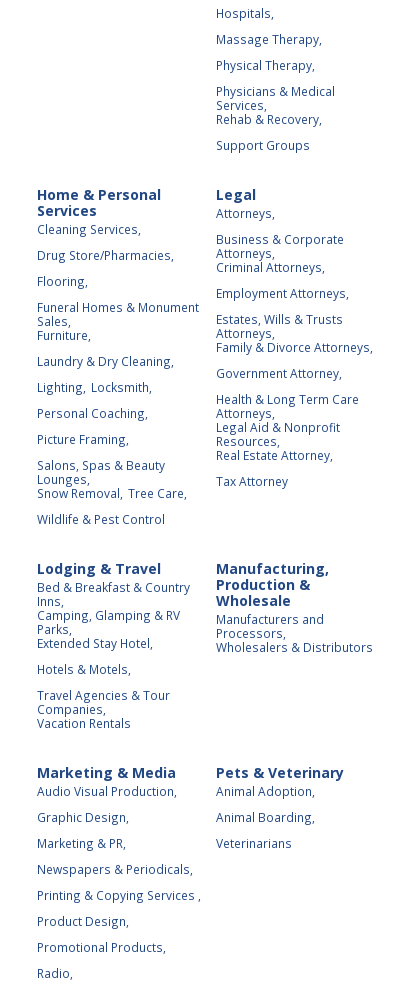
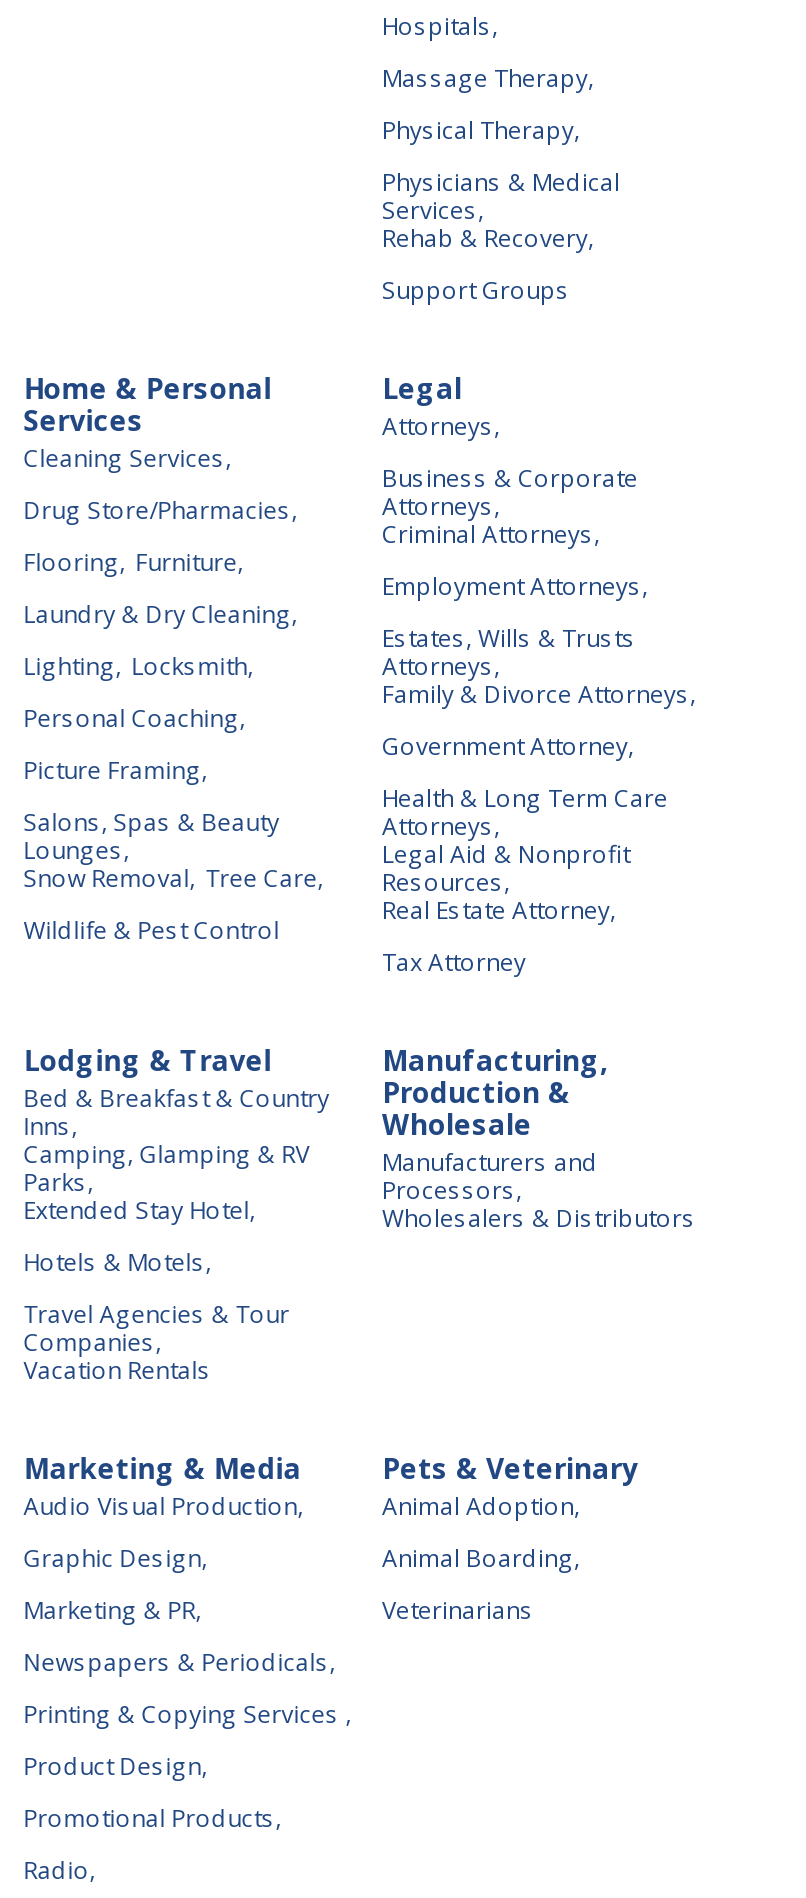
- Flooring,
- Funeral Homes & Monument
- Sales,
- Furniture,
+ Flooring, Furniture,

moved up: Laundry & Dry Cleaning, | Lighting, Locksmith, | Personal Coaching, | Picture Framing, | Salons, Spas & Beauty | Lounges, | Snow Removal, Tree Care, | Wildlife & Pest Control
